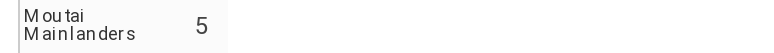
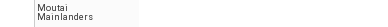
- 5
